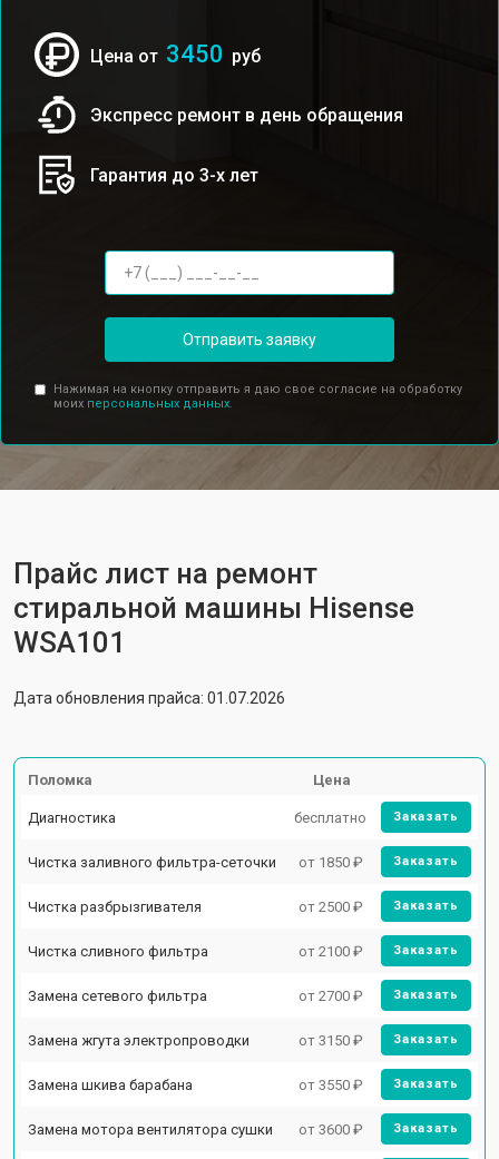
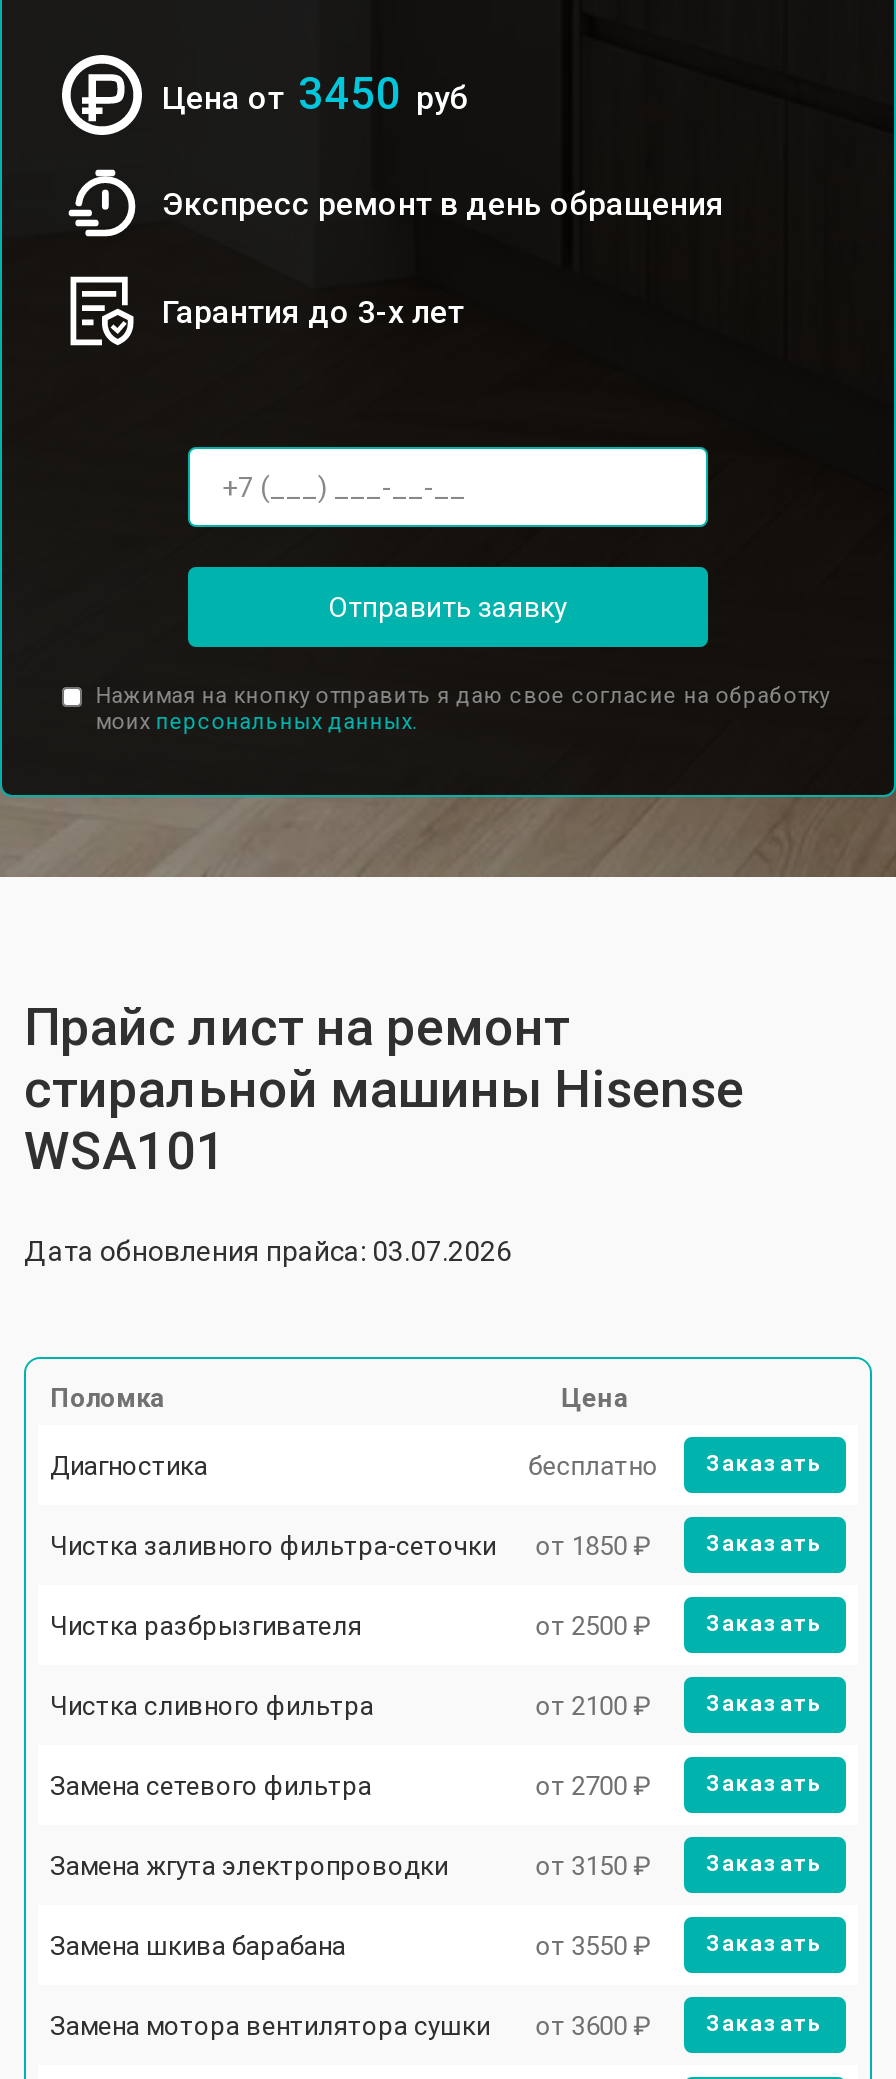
- Дата обновления прайса: 01.07.2026
+ Дата обновления прайса: 03.07.2026
